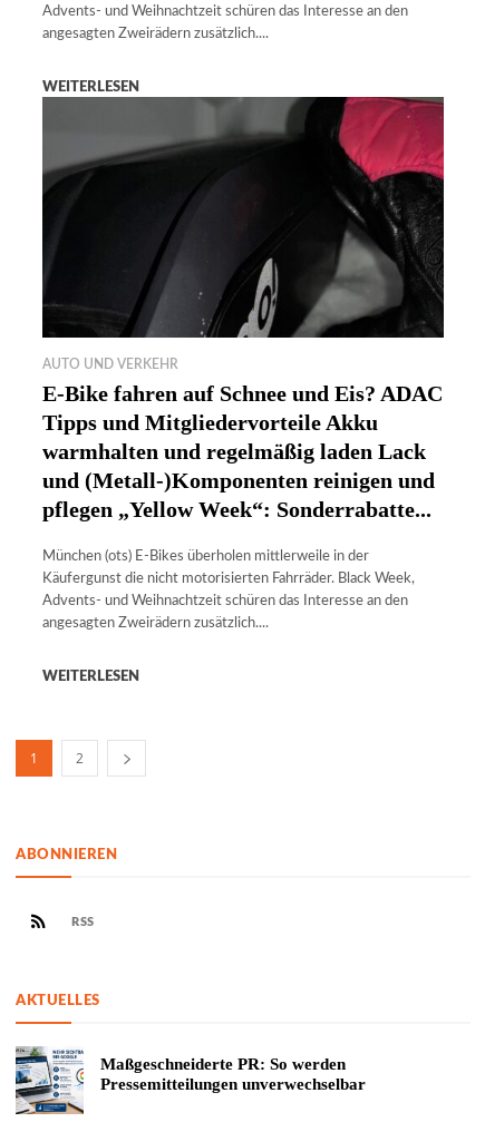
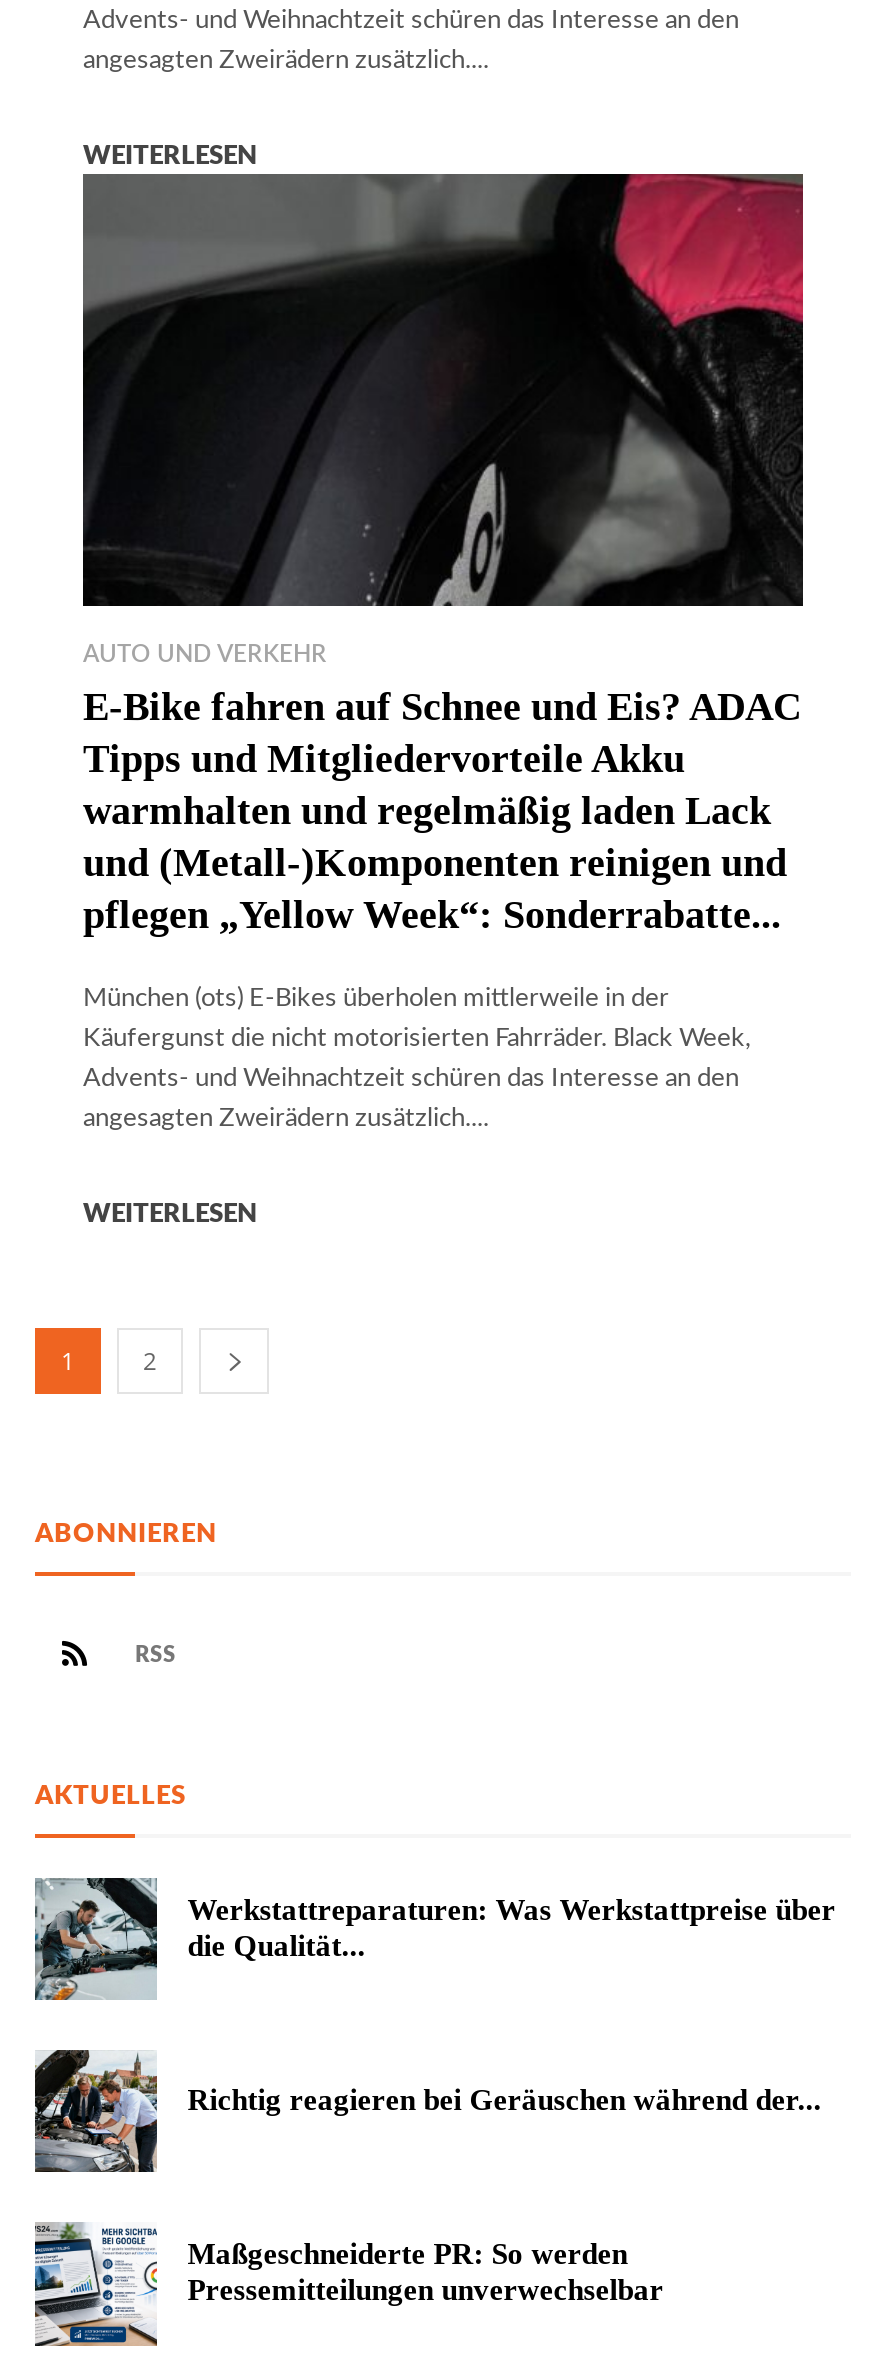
+ [image]
+ Richtig reagieren bei Geräuschen während der...

+ [image]
+ Werkstattreparaturen: Was Werkstattpreise über
+ die Qualität...
